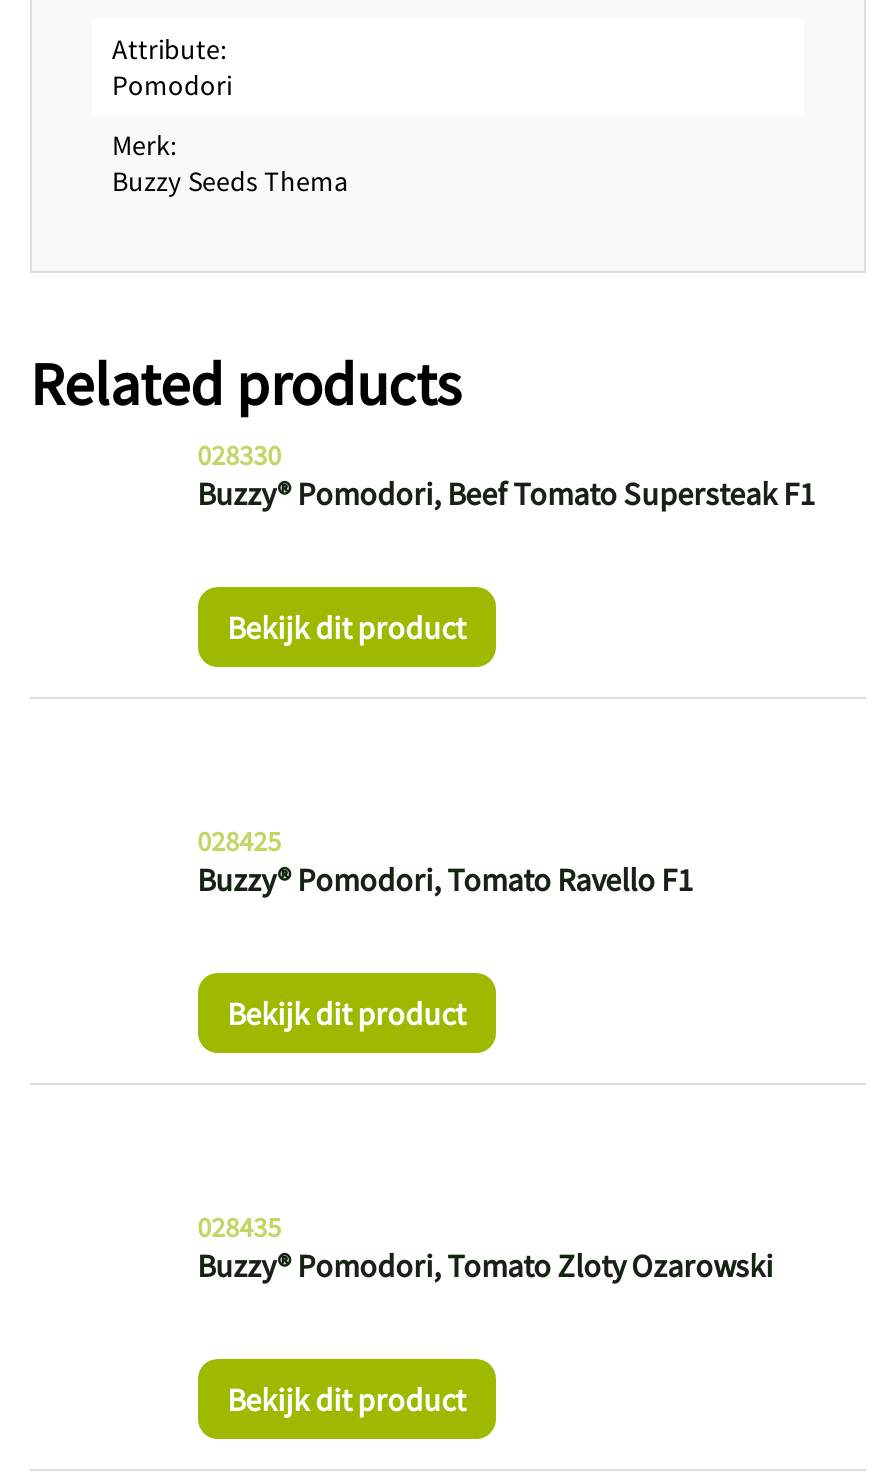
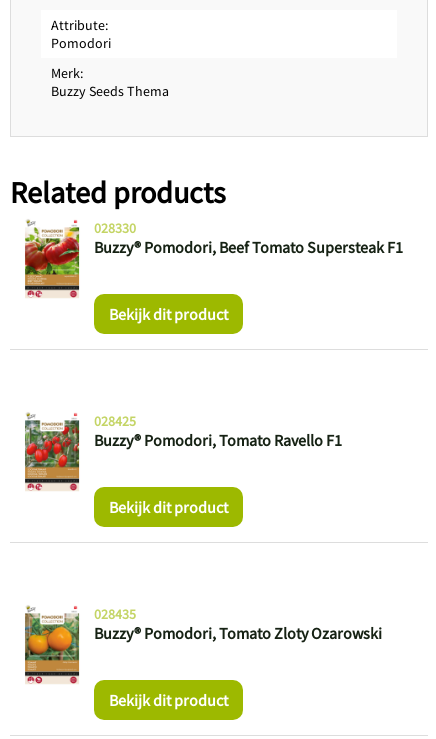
+ [image]

+ [image]

+ [image]
